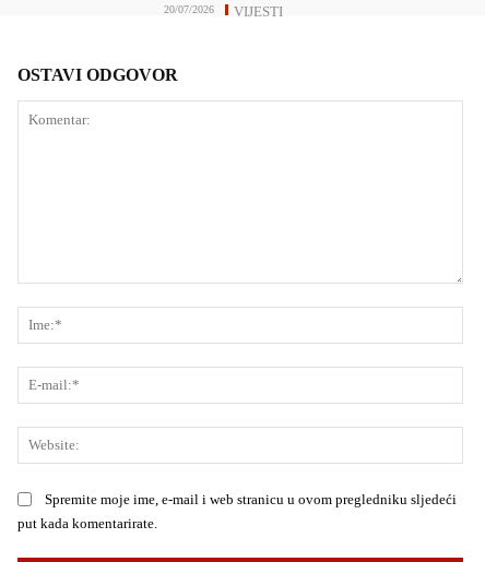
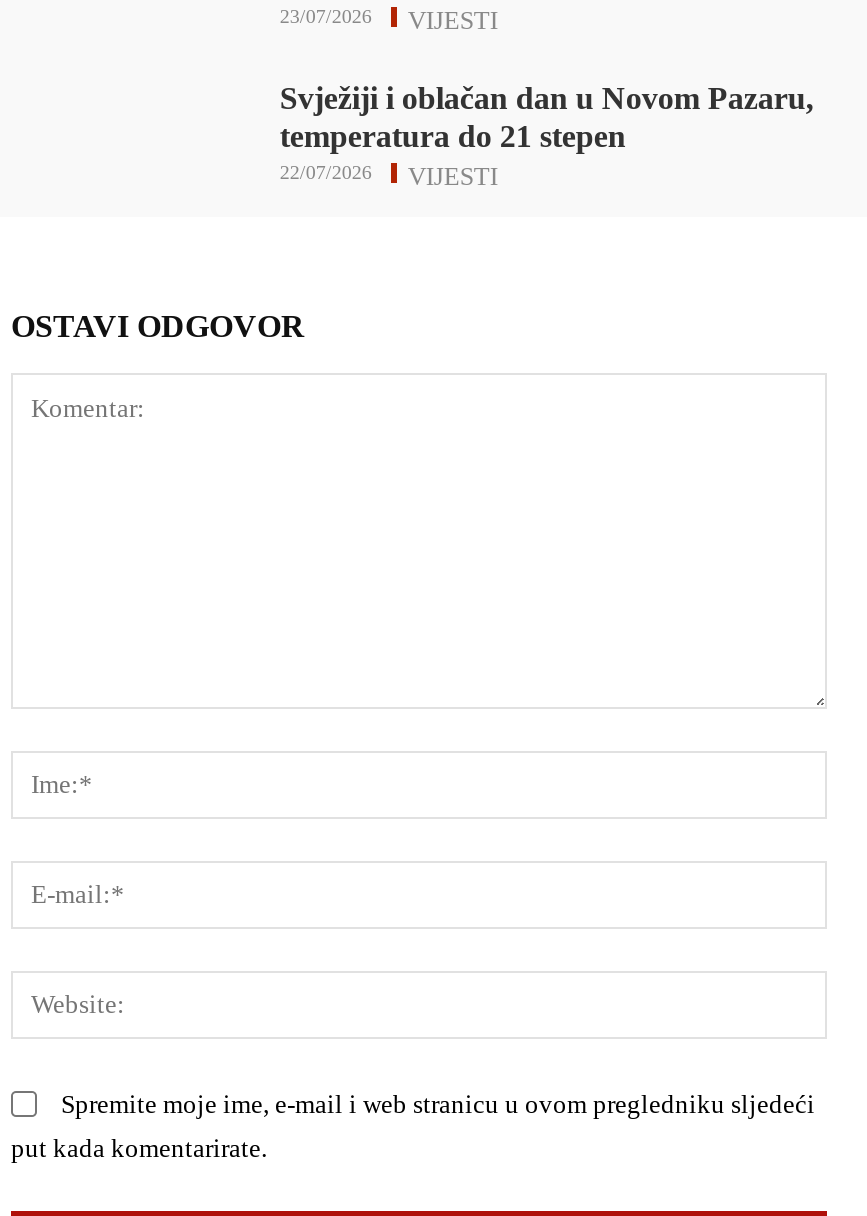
- 20/07/2026
+ 23/07/2026
+ Svježiji i oblačan dan u Novom Pazaru,
+ temperatura do 21 stepen
+ VIJESTI
+ 22/07/2026
